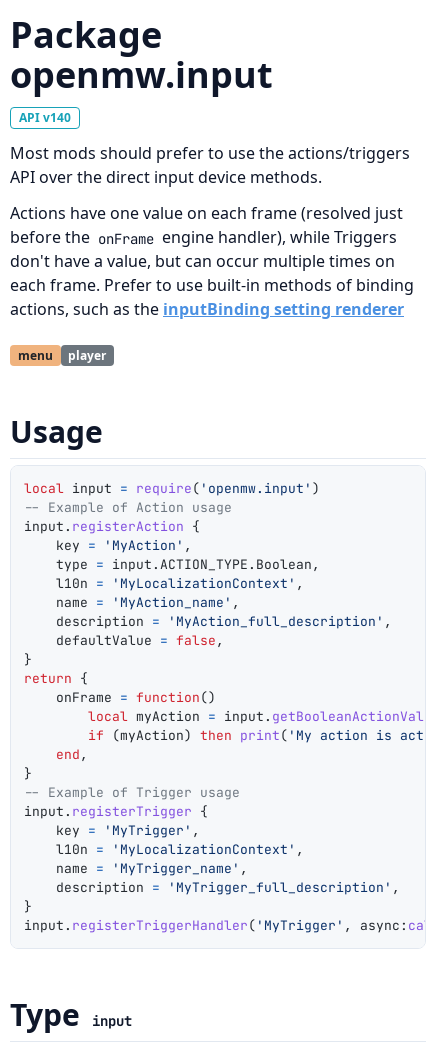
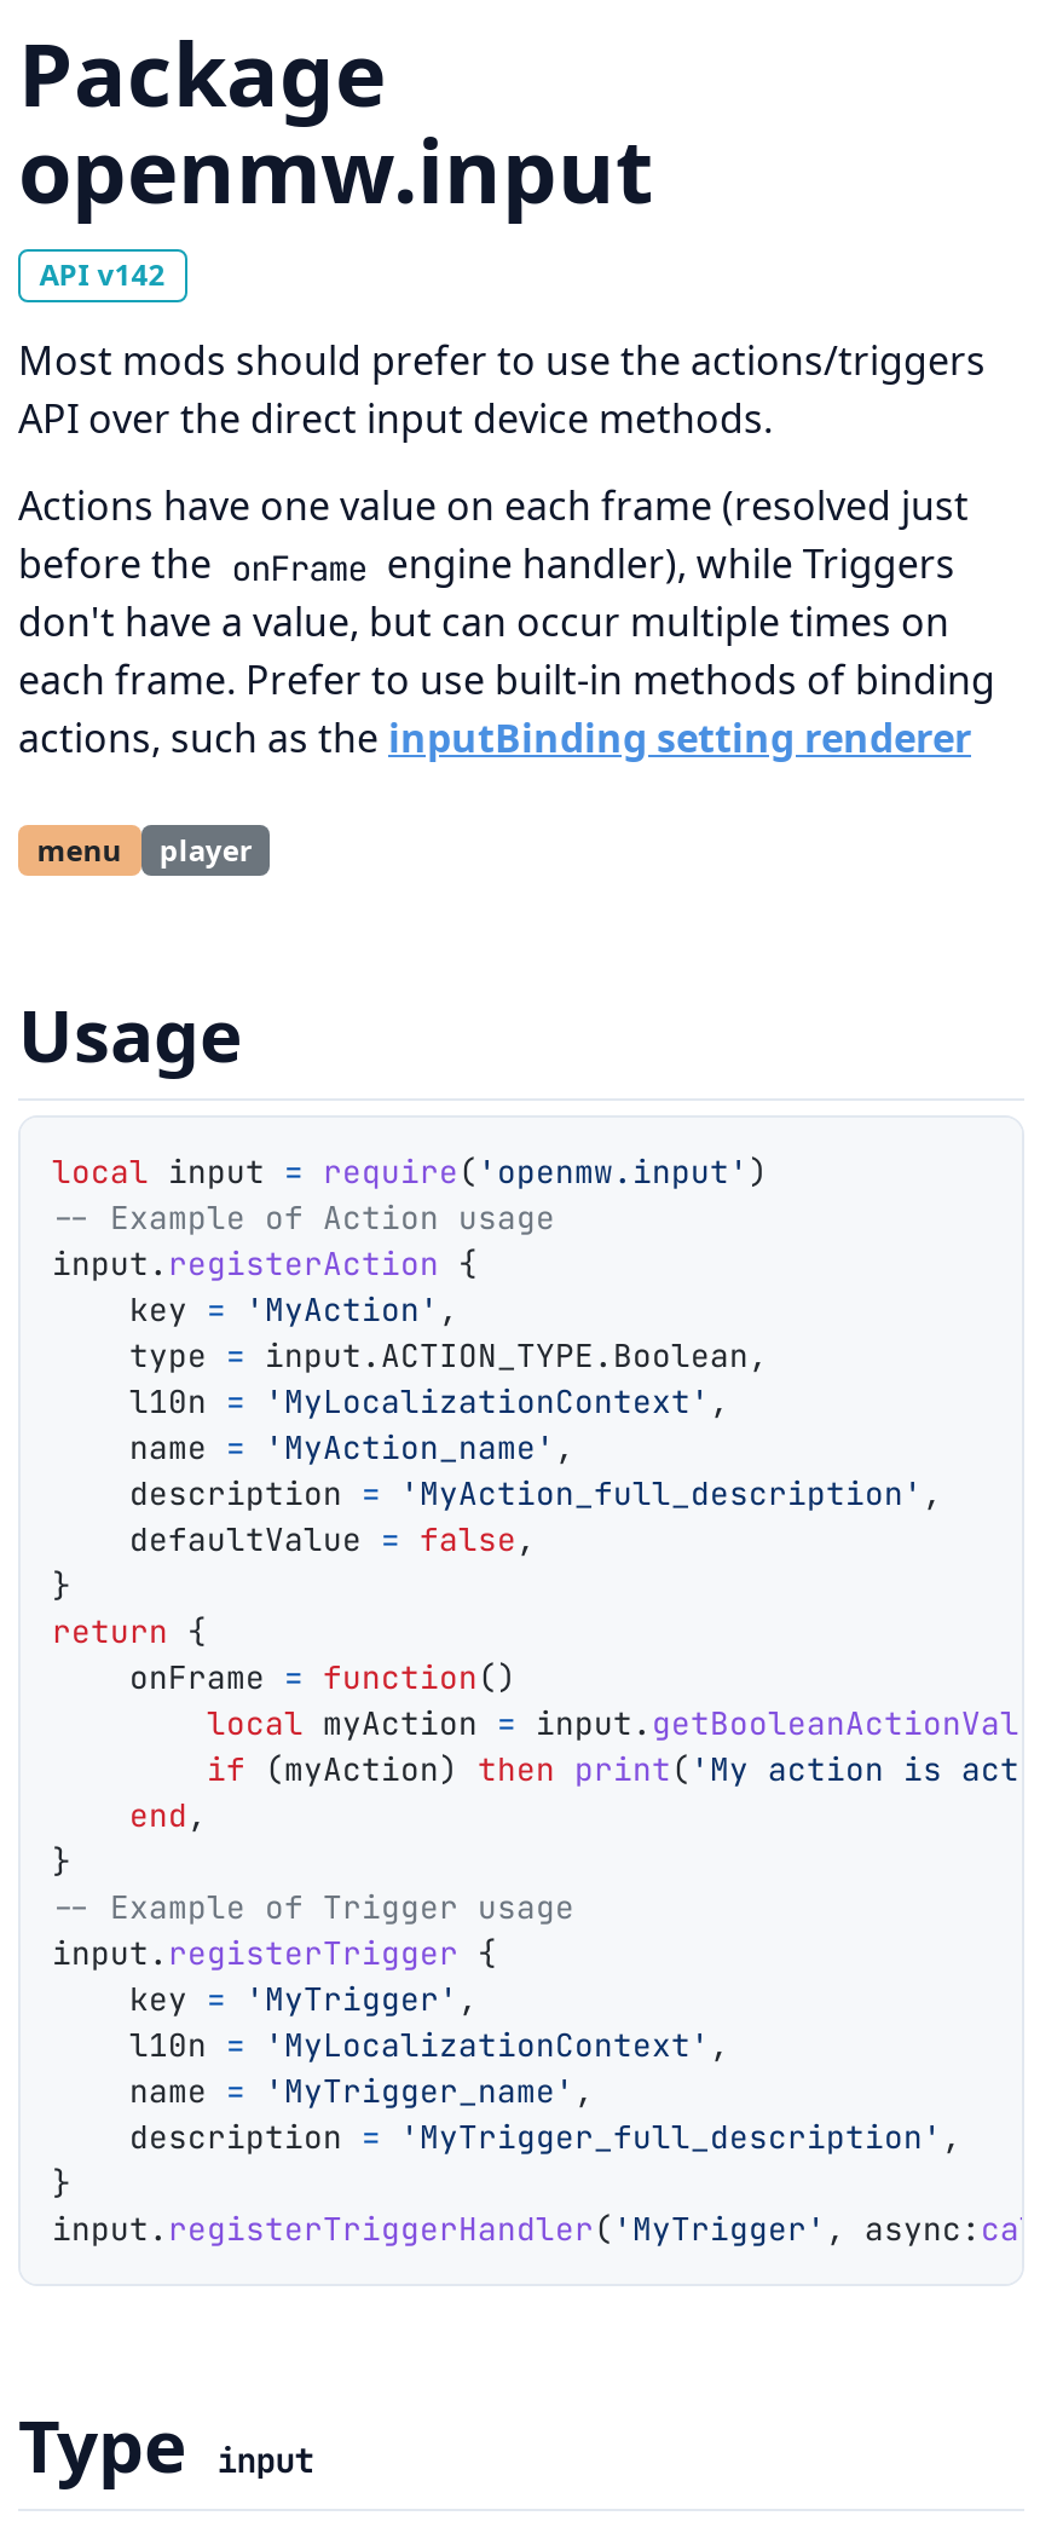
- API v140
+ API v142
